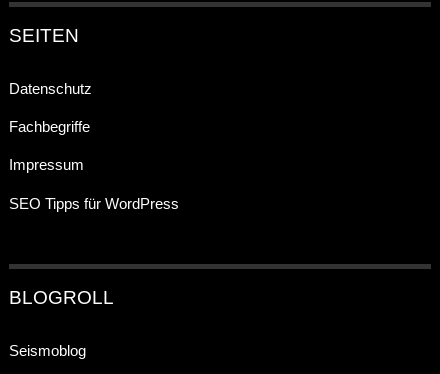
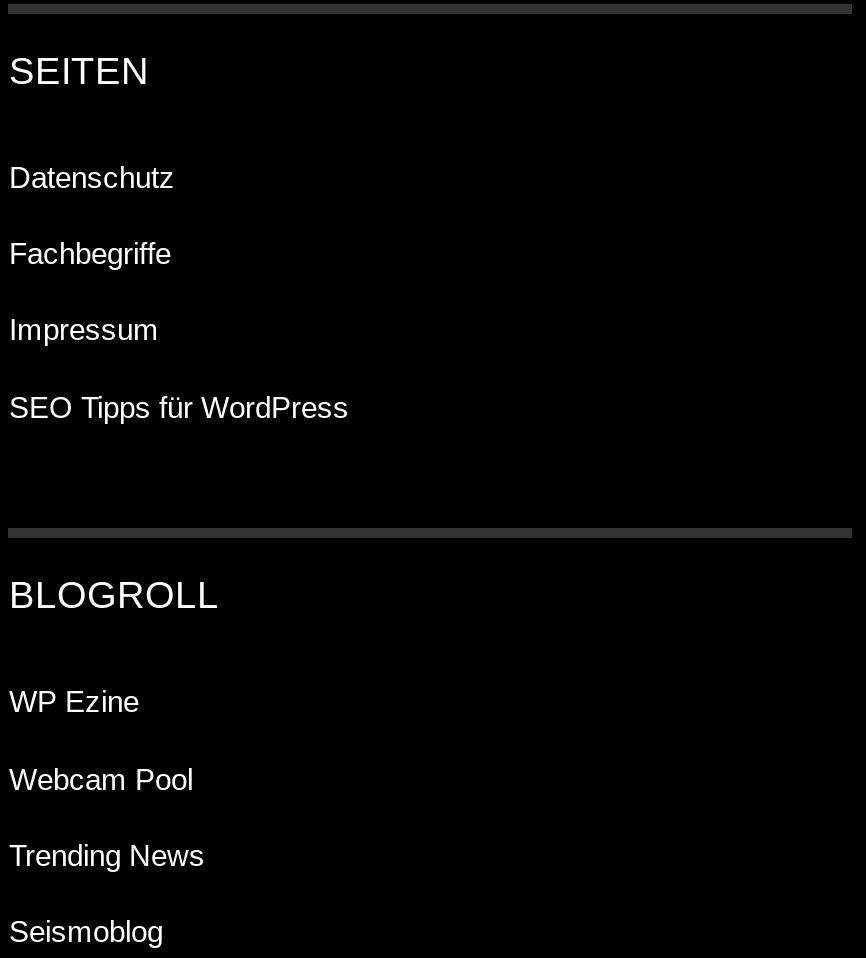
+ WP Ezine
+ Webcam Pool
+ Trending News
